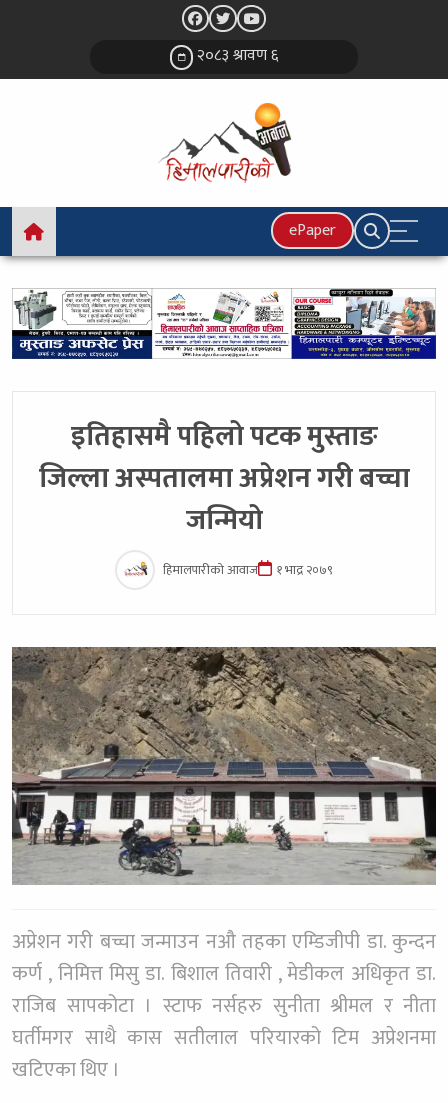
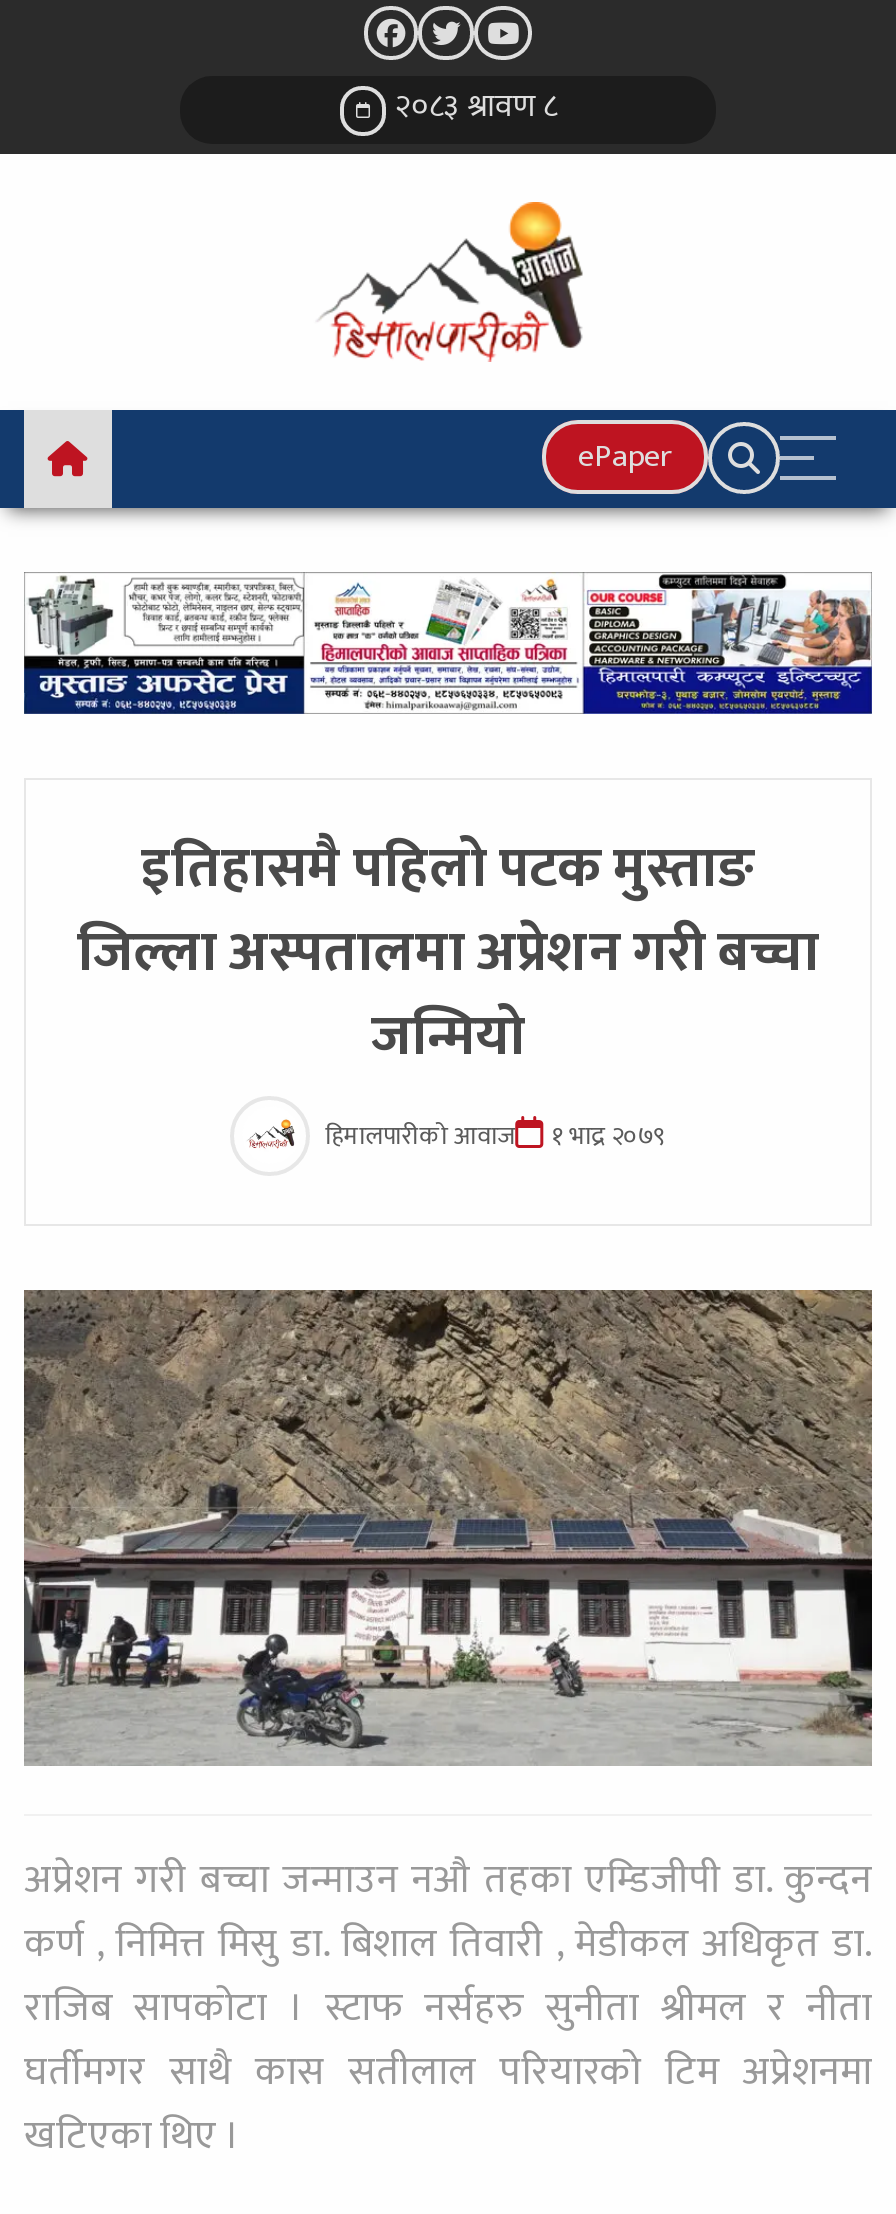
- २०८३ श्रावण ६
+ २०८३ श्रावण ८
